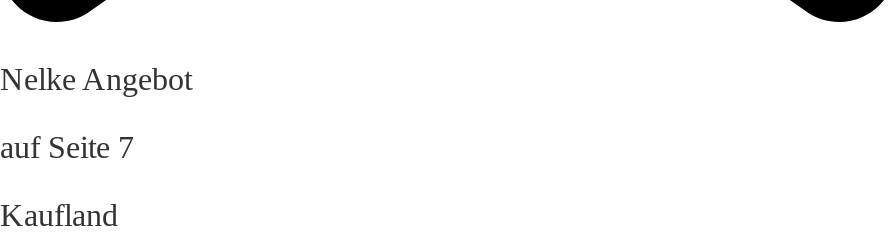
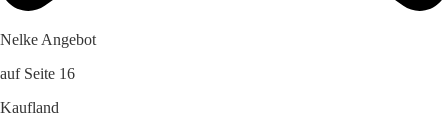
- auf Seite 7
+ auf Seite 16
